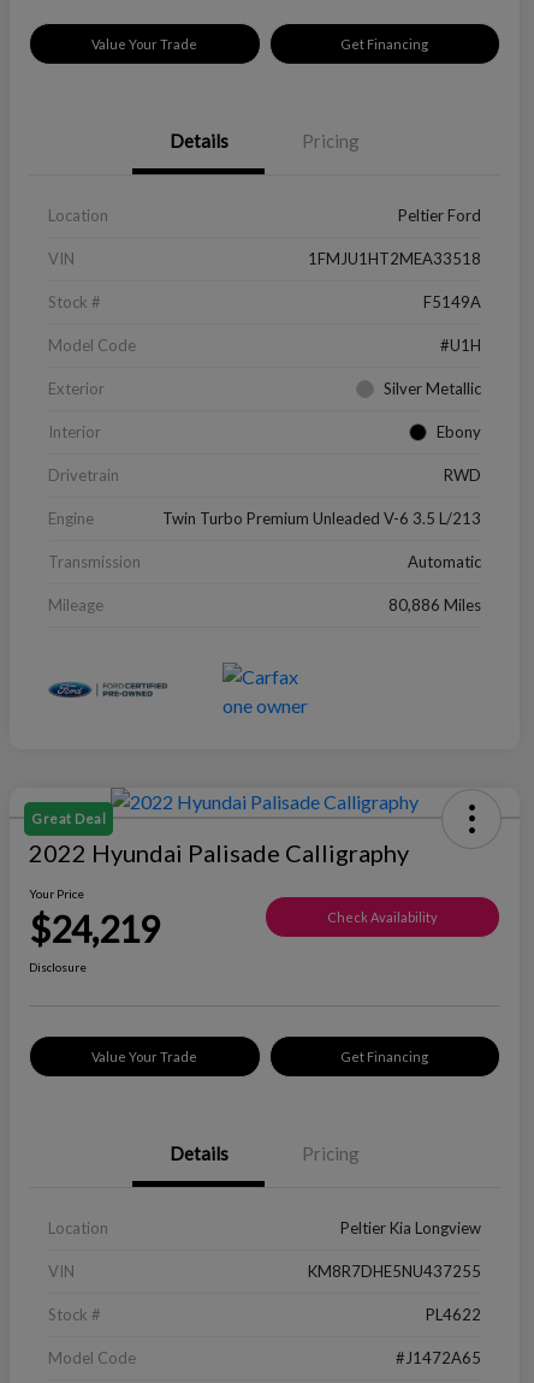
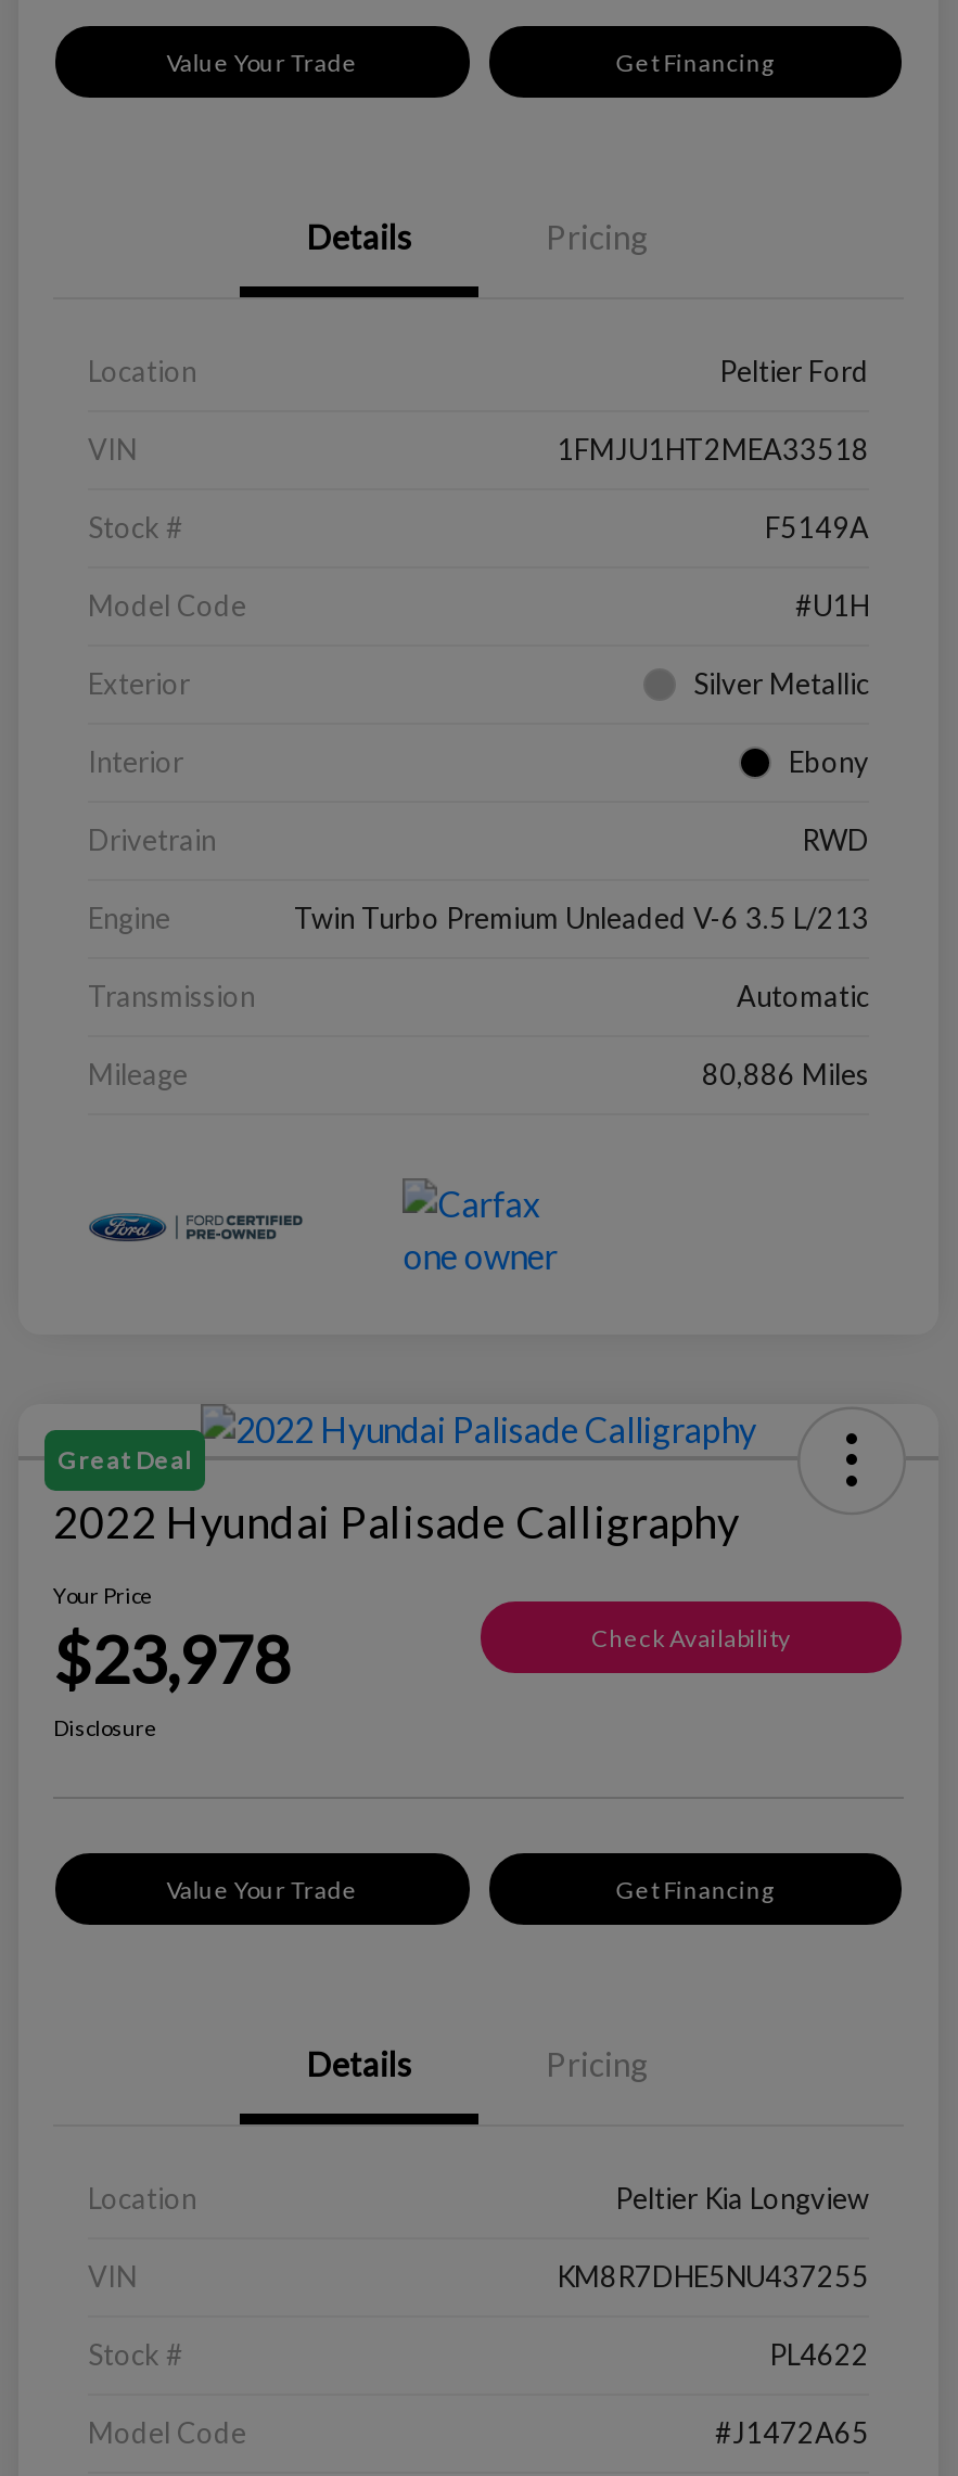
- $24,219
+ $23,978
